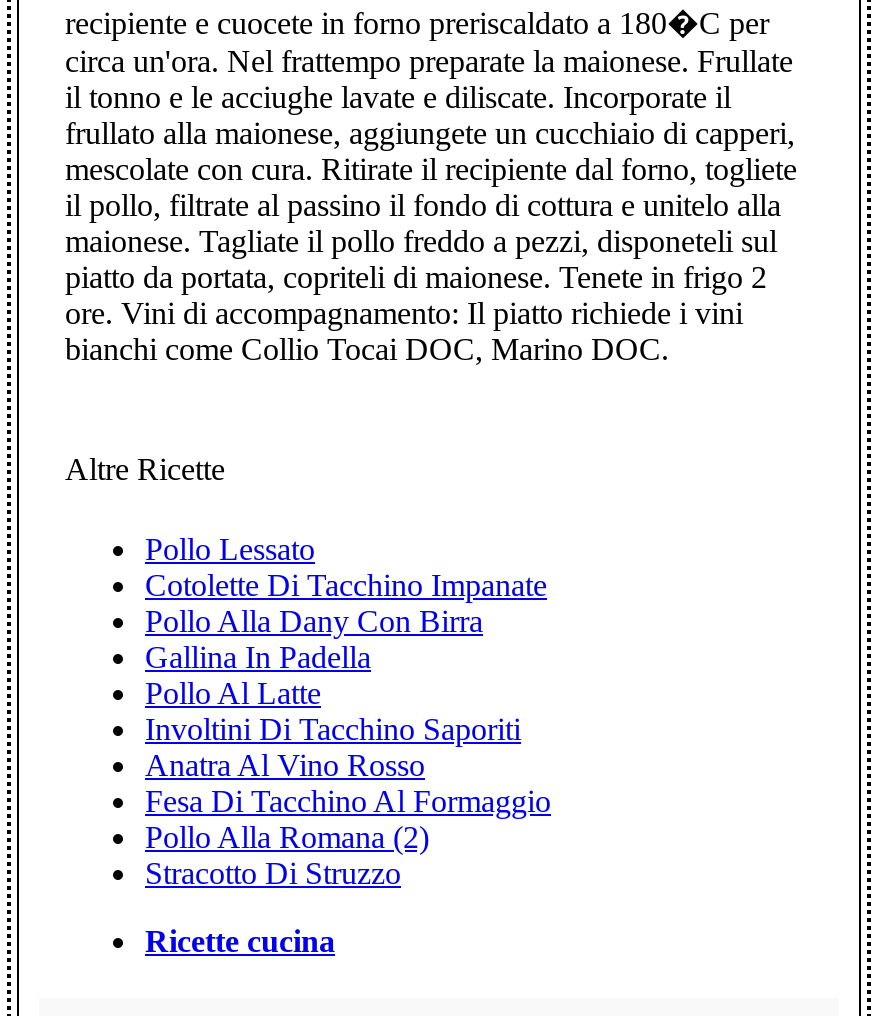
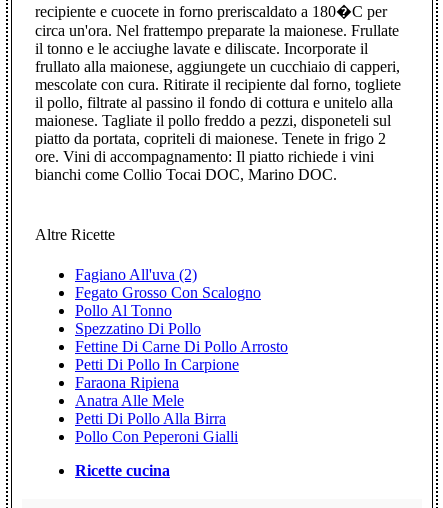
- Pollo Lessato
- Cotolette Di Tacchino Impanate
- Pollo Alla Dany Con Birra
- Gallina In Padella
- Pollo Al Latte
- Involtini Di Tacchino Saporiti
- Anatra Al Vino Rosso
- Fesa Di Tacchino Al Formaggio
- Pollo Alla Romana (2)
- Stracotto Di Struzzo
+ Fagiano All'uva (2)
+ Fegato Grosso Con Scalogno
+ Pollo Al Tonno
+ Spezzatino Di Pollo
+ Fettine Di Carne Di Pollo Arrosto
+ Petti Di Pollo In Carpione
+ Faraona Ripiena
+ Anatra Alle Mele
+ Petti Di Pollo Alla Birra
+ Pollo Con Peperoni Gialli
